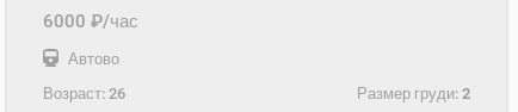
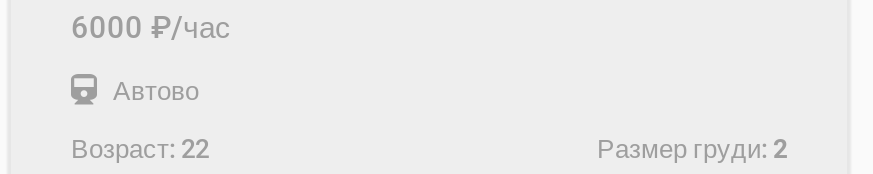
- Возраст: 26
+ Возраст: 22
